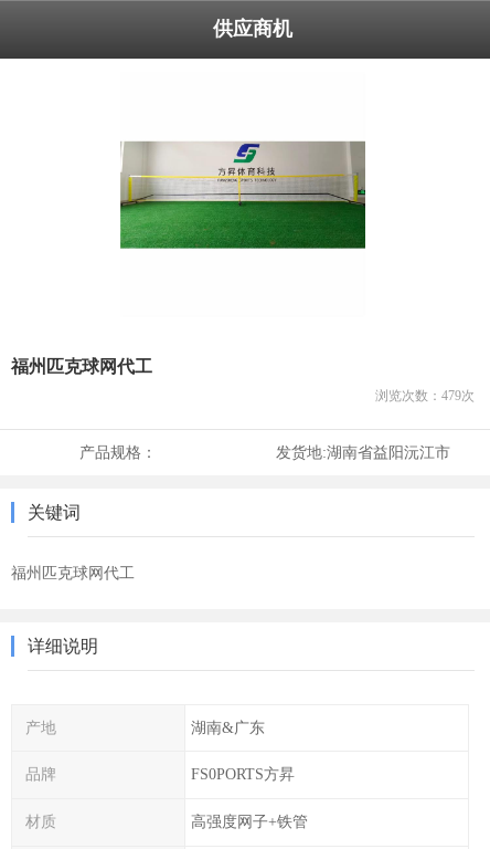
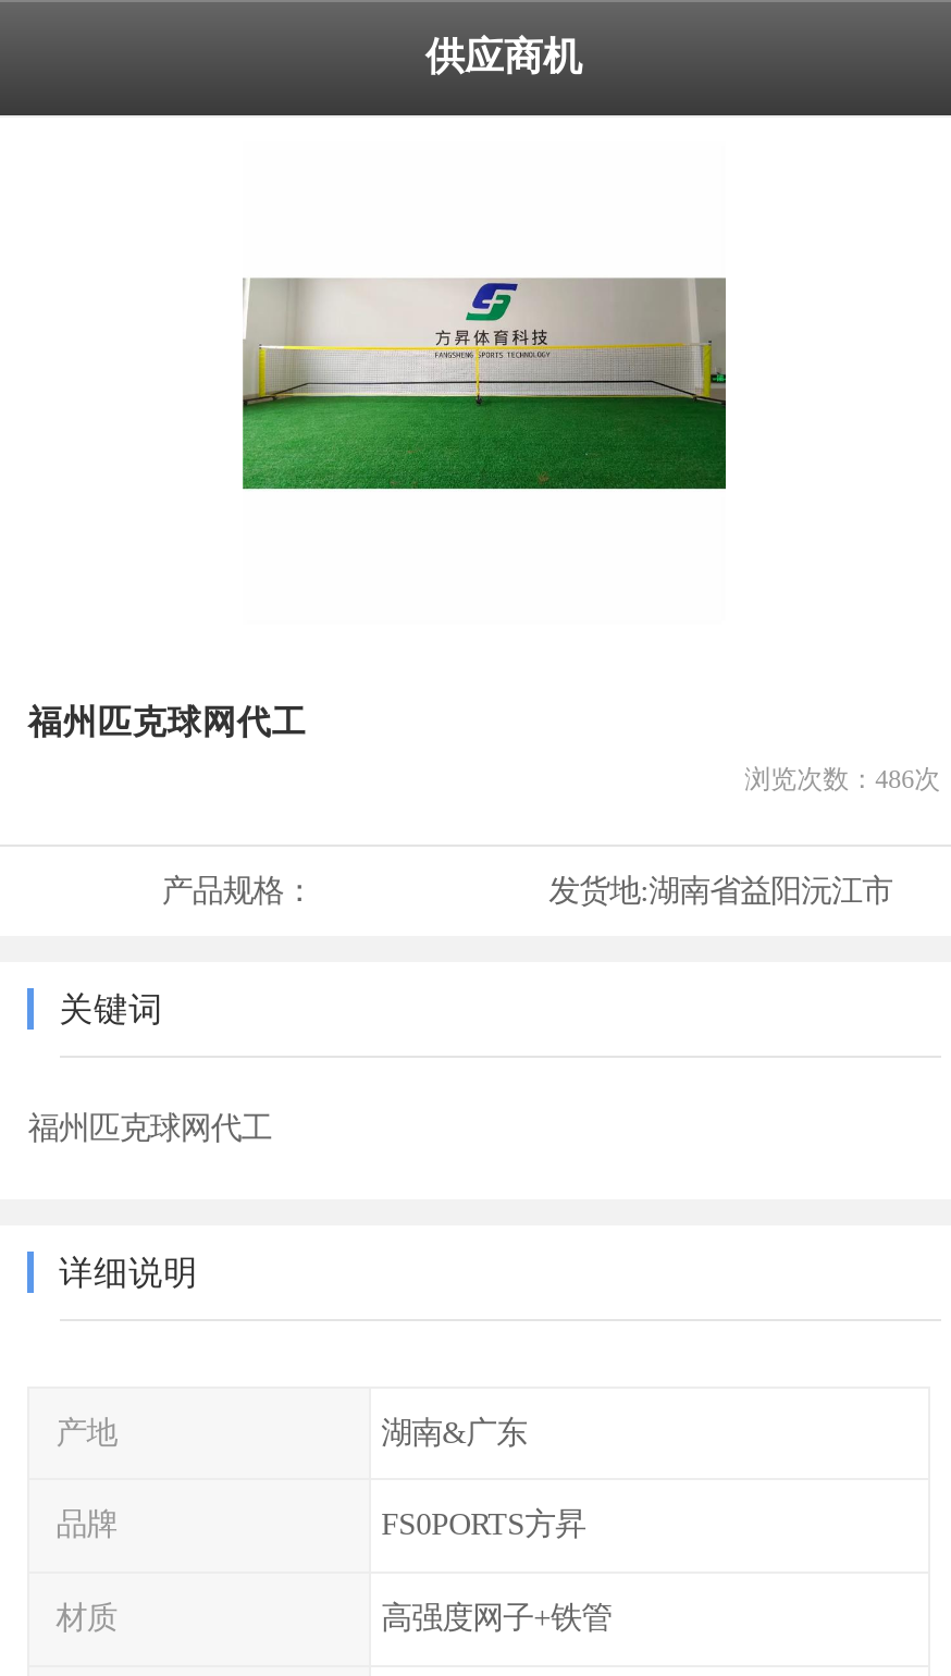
- 浏览次数：479次
+ 浏览次数：486次
